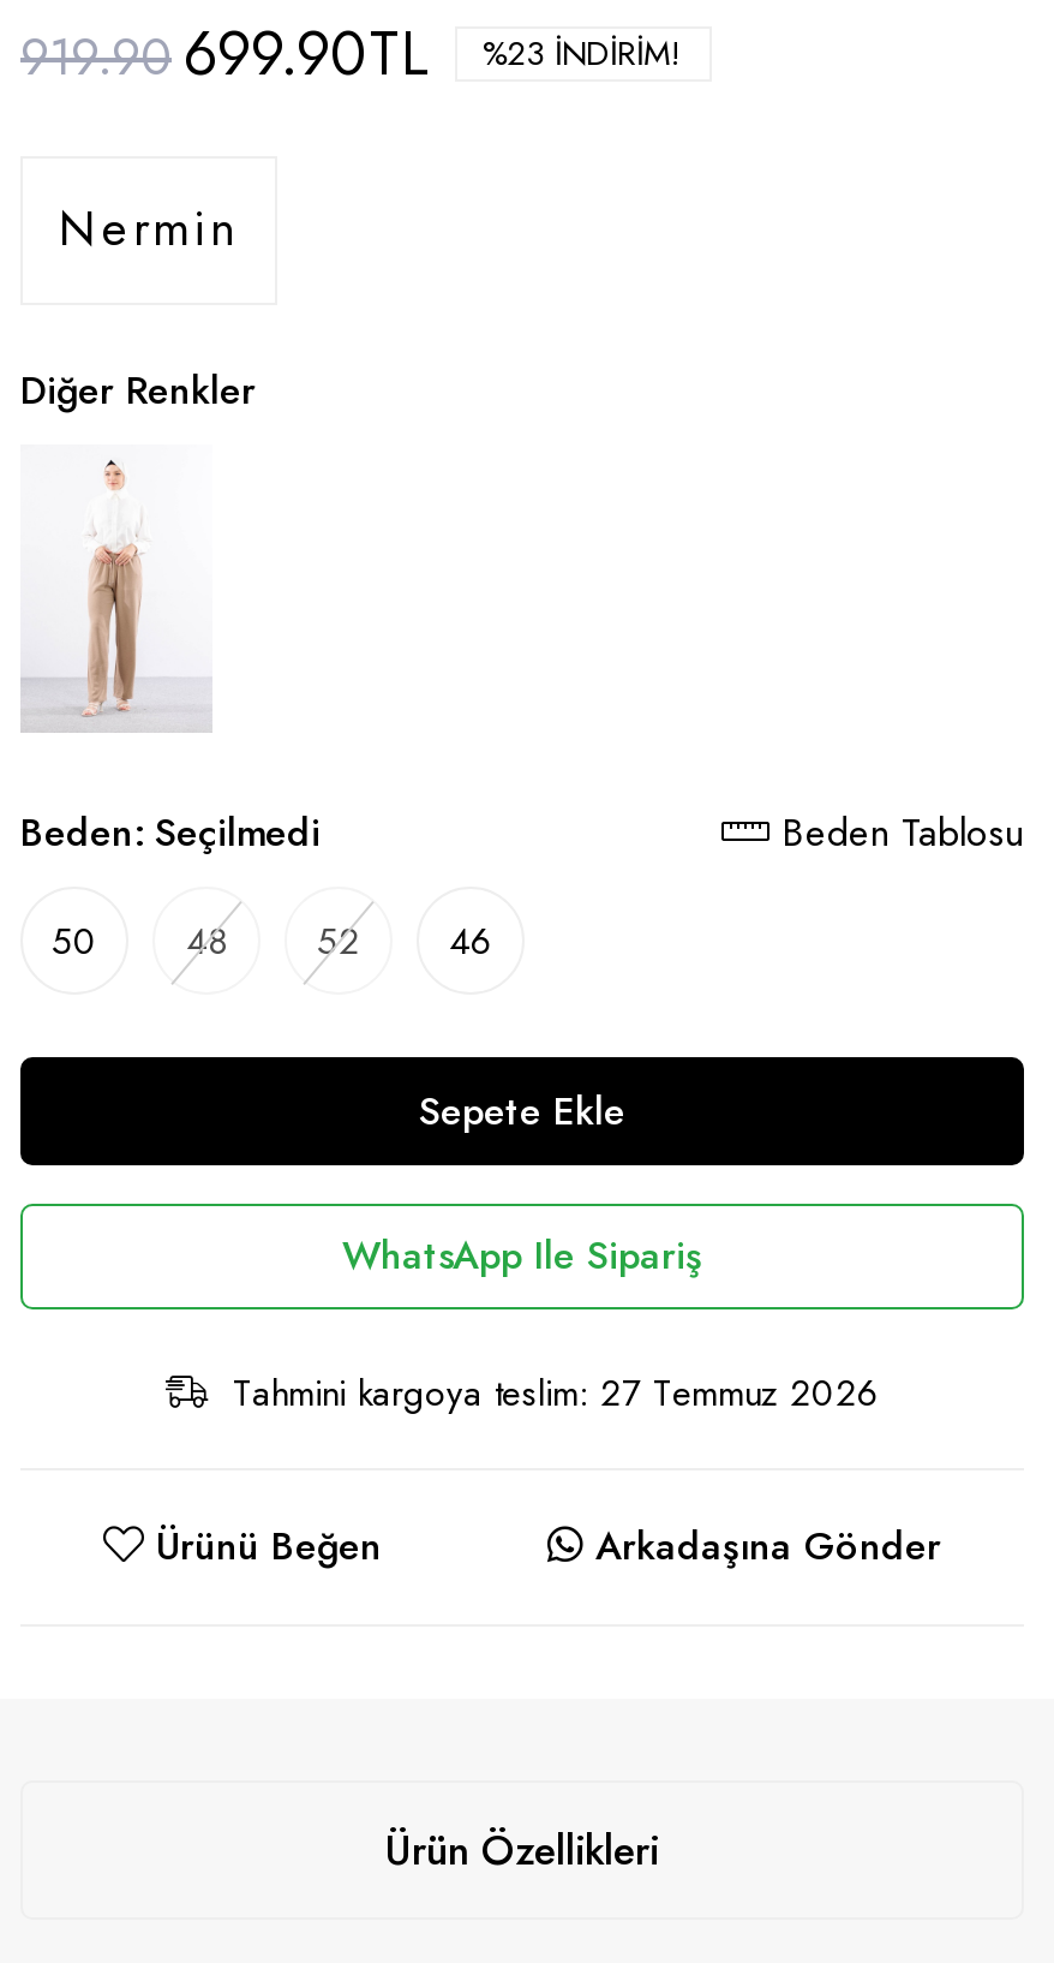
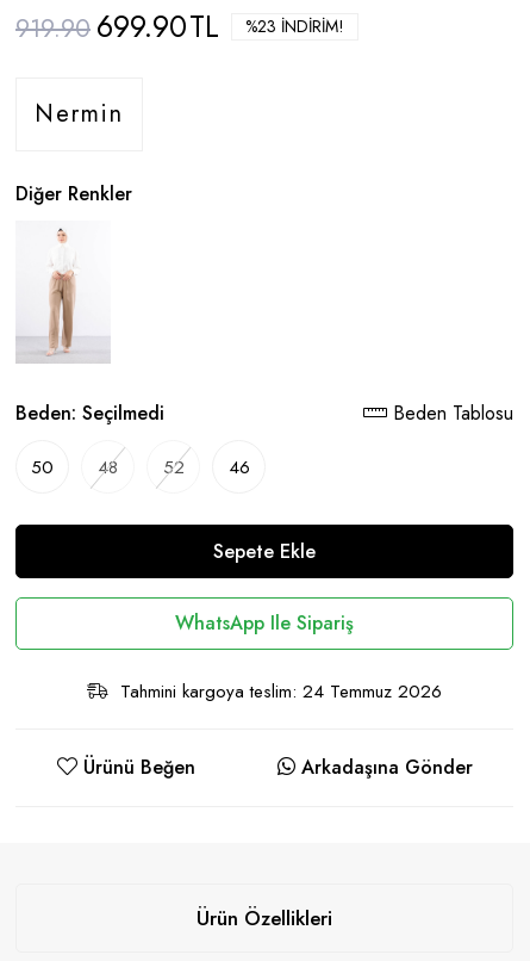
- Tahmini kargoya teslim: 27 Temmuz 2026
+ Tahmini kargoya teslim: 24 Temmuz 2026
